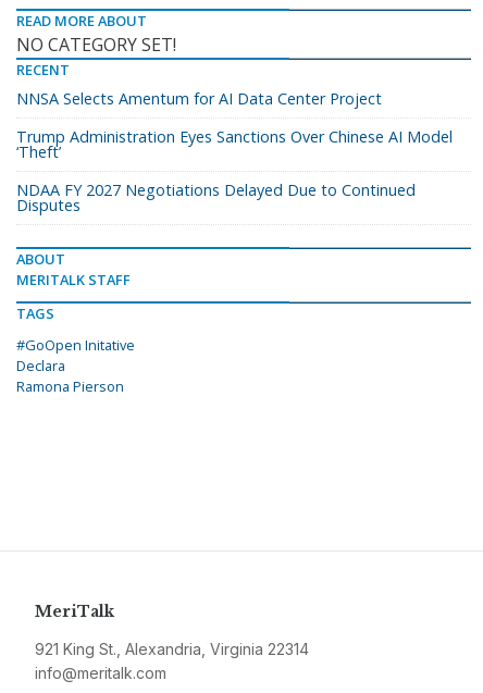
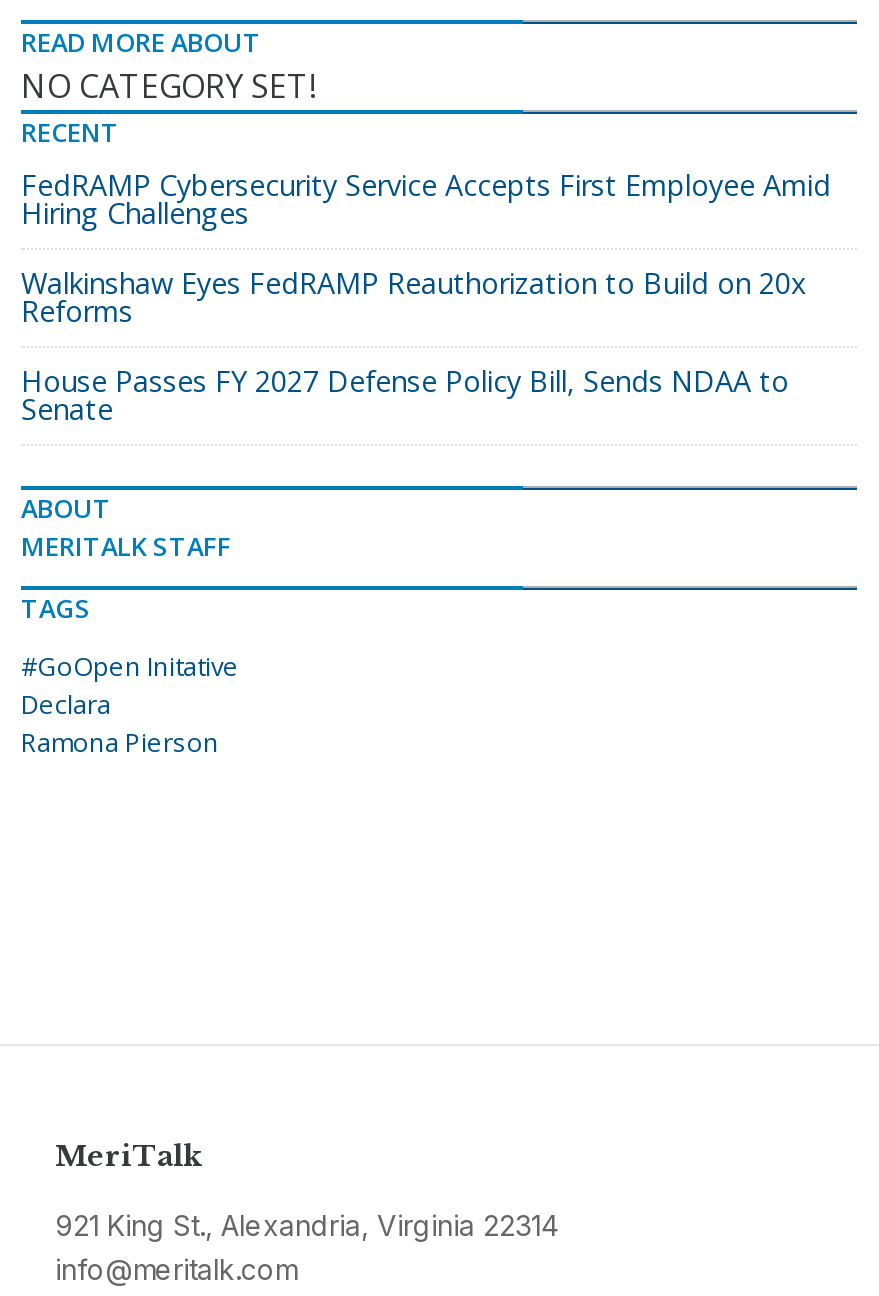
- NNSA Selects Amentum for AI Data Center Project
+ FedRAMP Cybersecurity Service Accepts First Employee Amid
+ Hiring Challenges

- Trump Administration Eyes Sanctions Over Chinese AI Model
- ‘Theft’
+ Walkinshaw Eyes FedRAMP Reauthorization to Build on 20x
+ Reforms

- NDAA FY 2027 Negotiations Delayed Due to Continued
- Disputes
+ House Passes FY 2027 Defense Policy Bill, Sends NDAA to
+ Senate
